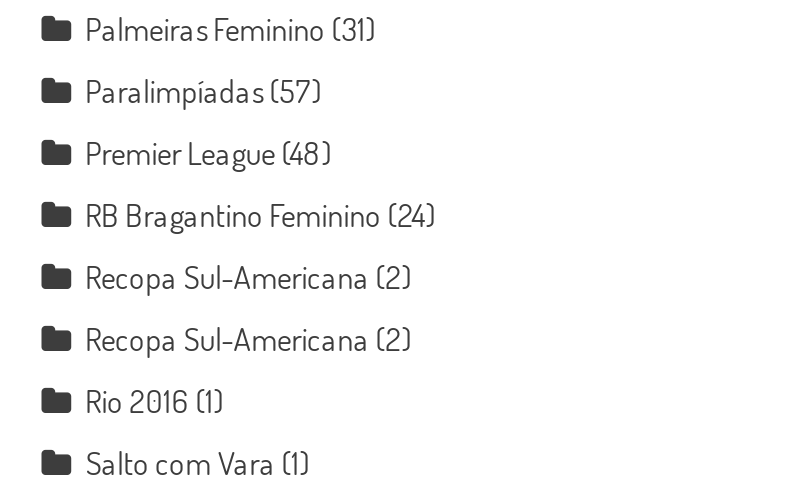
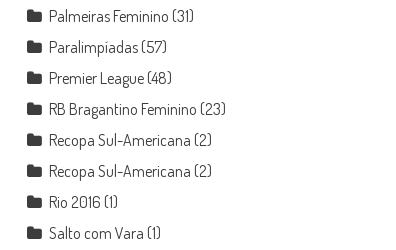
- RB Bragantino Feminino (24)
+ RB Bragantino Feminino (23)
